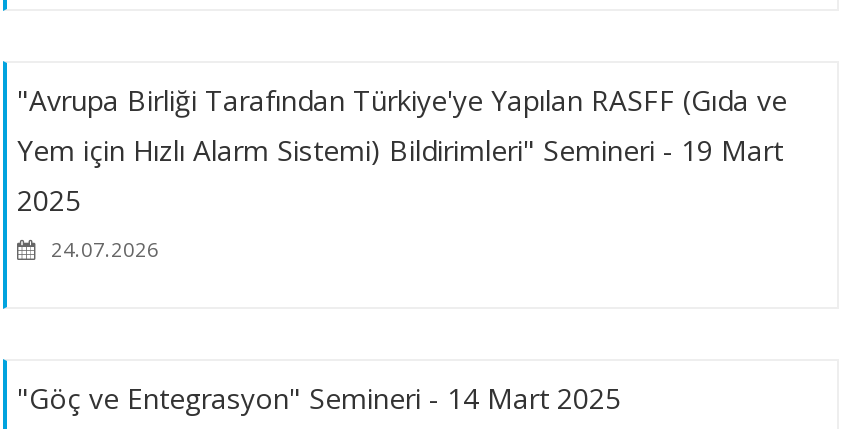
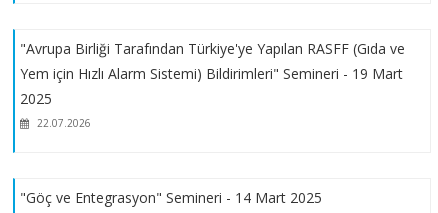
- 24.07.2026
+ 22.07.2026
